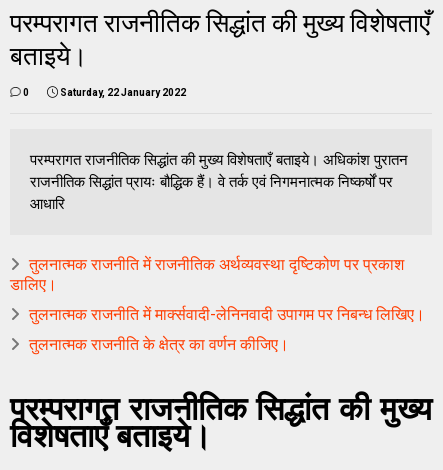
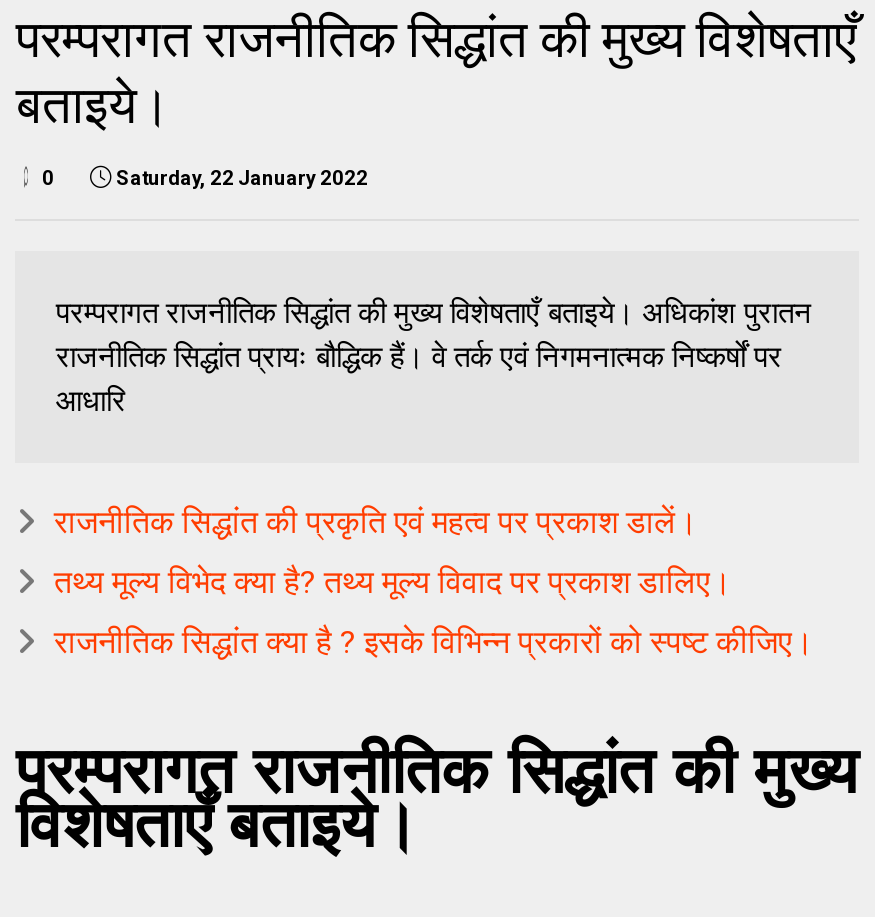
- तुलनात्मक राजनीति में राजनीतिक अर्थव्यवस्था दृष्टिकोण पर प्रकाश
- डालिए।
+ राजनीतिक सिद्धांत की प्रकृति एवं महत्व पर प्रकाश डालें।

- तुलनात्मक राजनीति में मार्क्सवादी-लेनिनवादी उपागम पर निबन्ध लिखिए।
+ तथ्य मूल्य विभेद क्या है? तथ्य मूल्य विवाद पर प्रकाश डालिए।

- तुलनात्मक राजनीति के क्षेत्र का वर्णन कीजिए।
+ राजनीतिक सिद्धांत क्या है ? इसके विभिन्न प्रकारों को स्पष्ट कीजिए।
